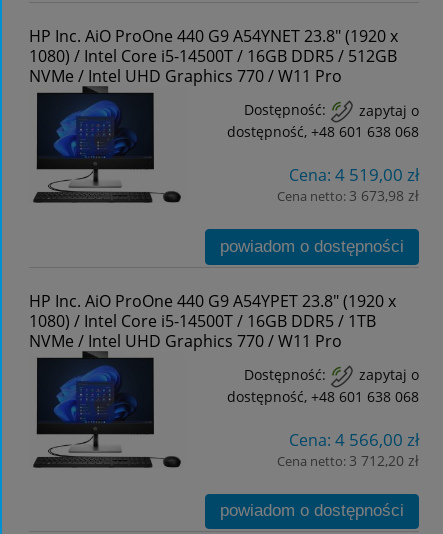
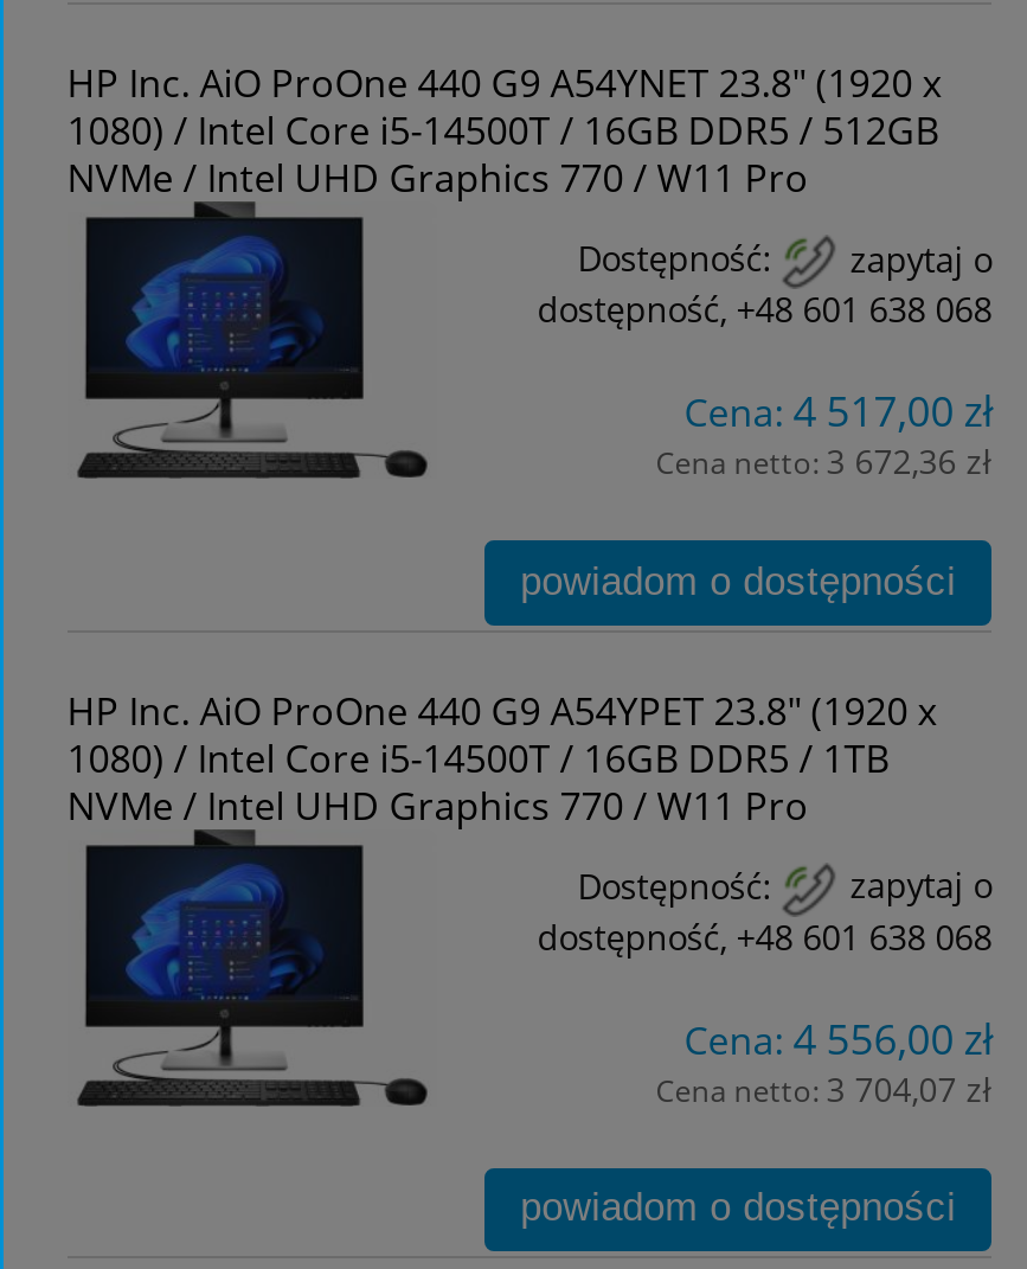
- Cena: 4 519,00 zł
+ Cena: 4 517,00 zł

- Cena netto: 3 673,98 zł
+ Cena netto: 3 672,36 zł

- Cena: 4 566,00 zł
+ Cena: 4 556,00 zł

- Cena netto: 3 712,20 zł
+ Cena netto: 3 704,07 zł
